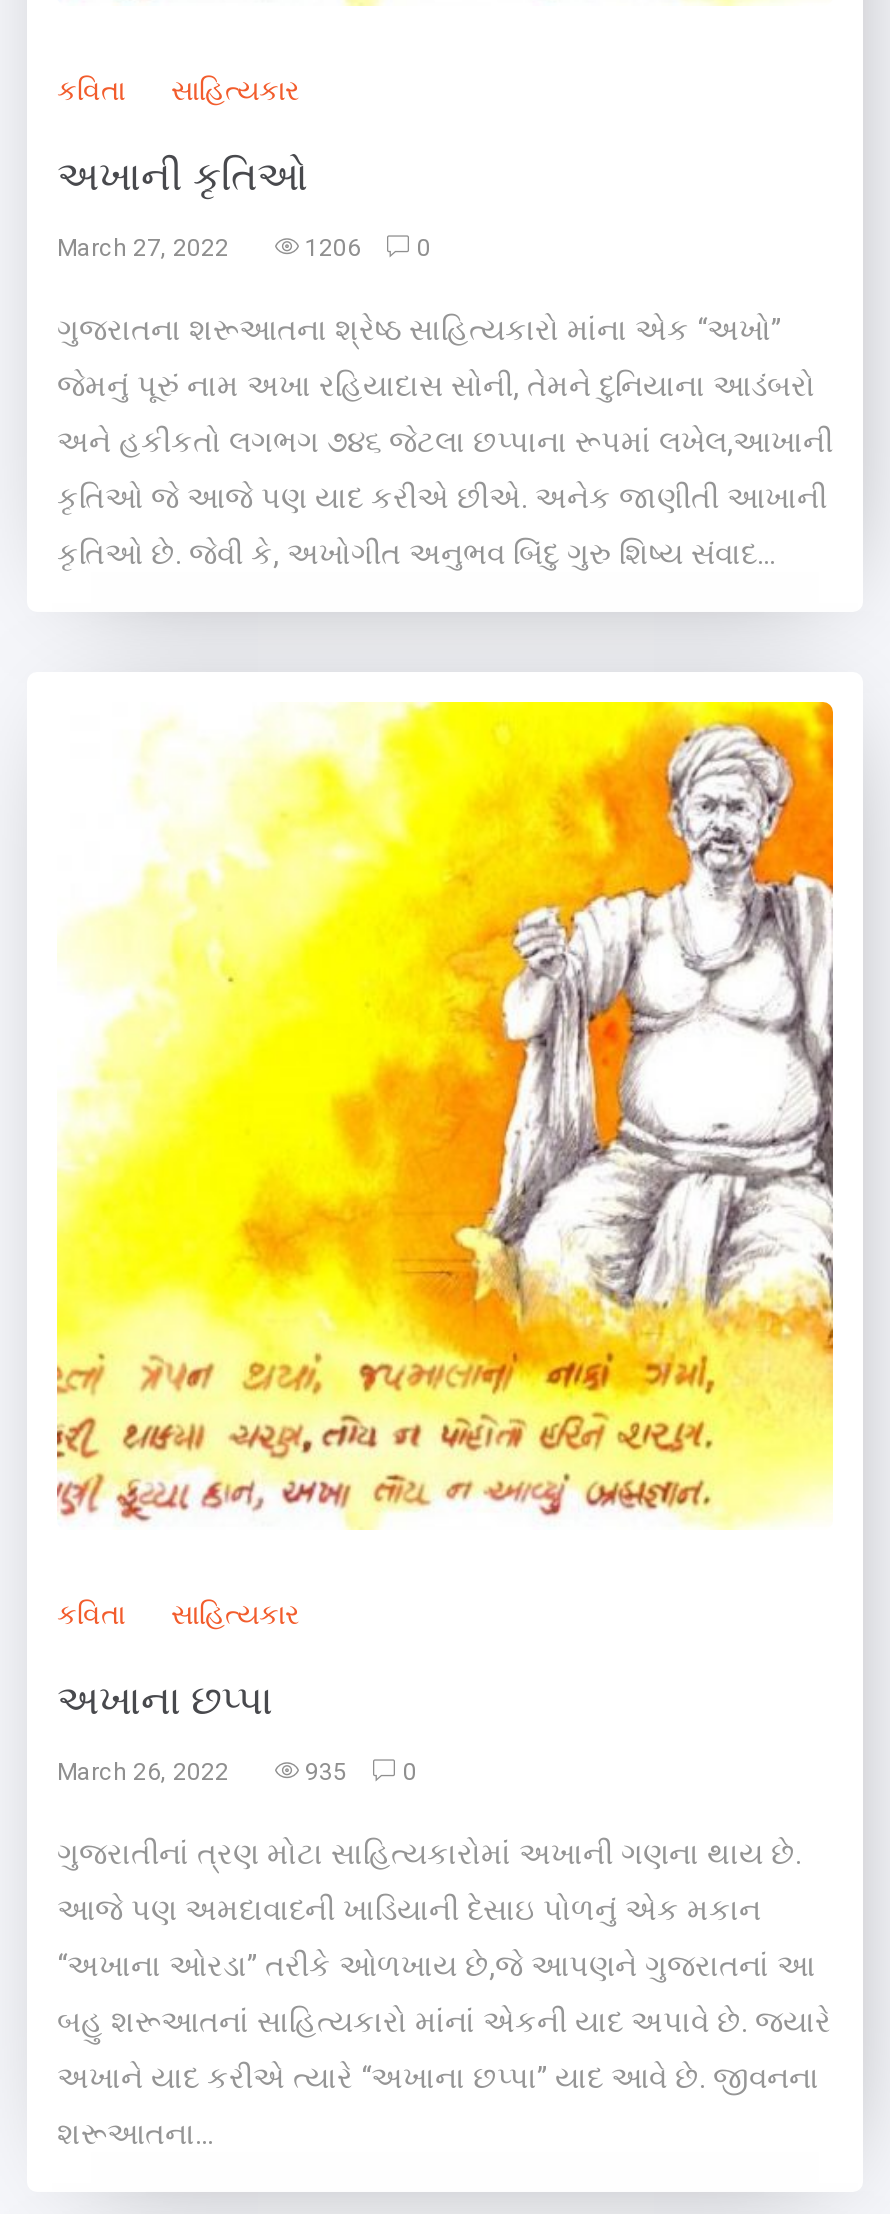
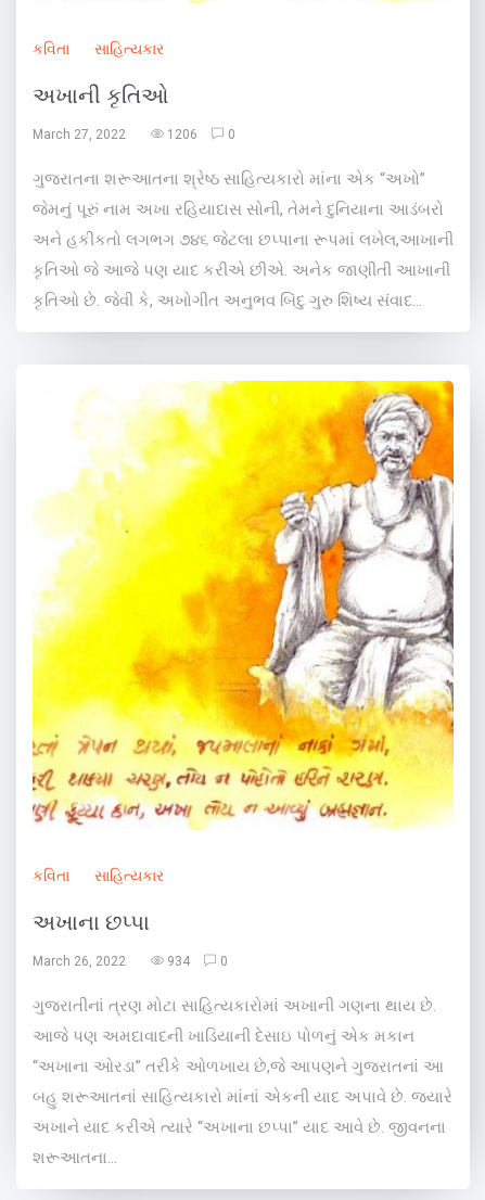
- 935 0
+ 934 0
